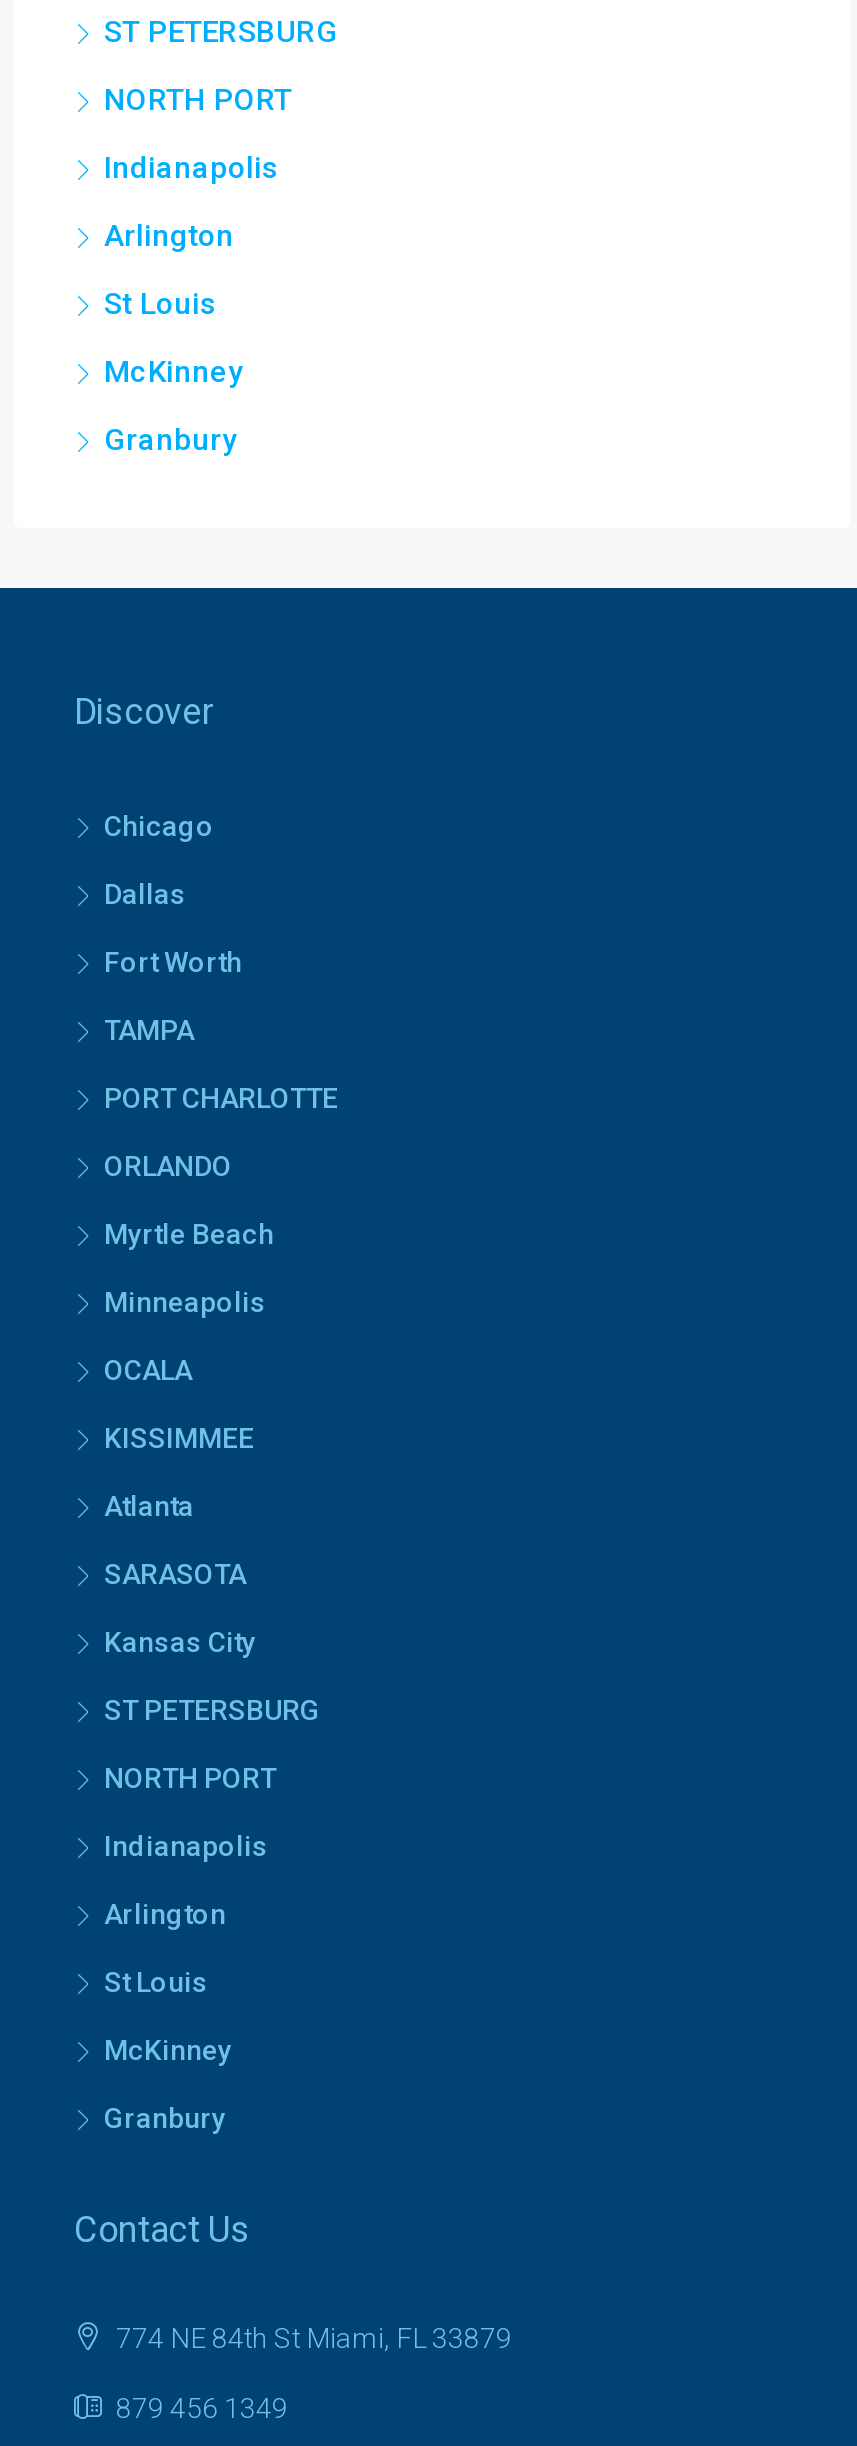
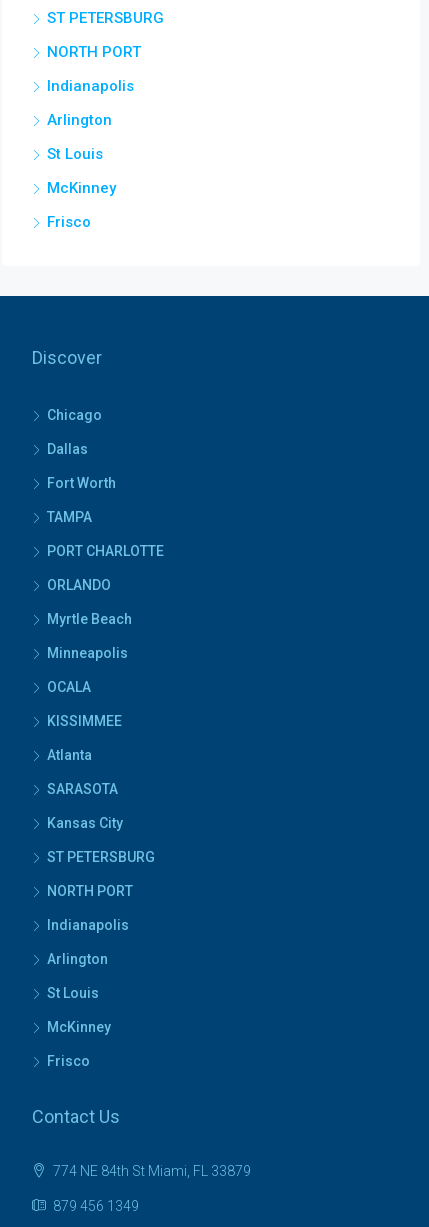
- Granbury
+ Frisco

- Granbury
+ Frisco
